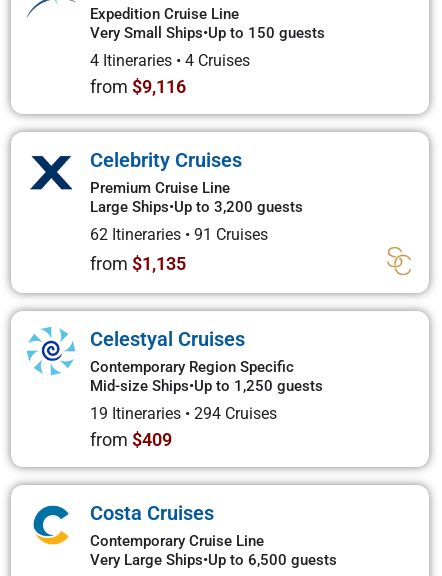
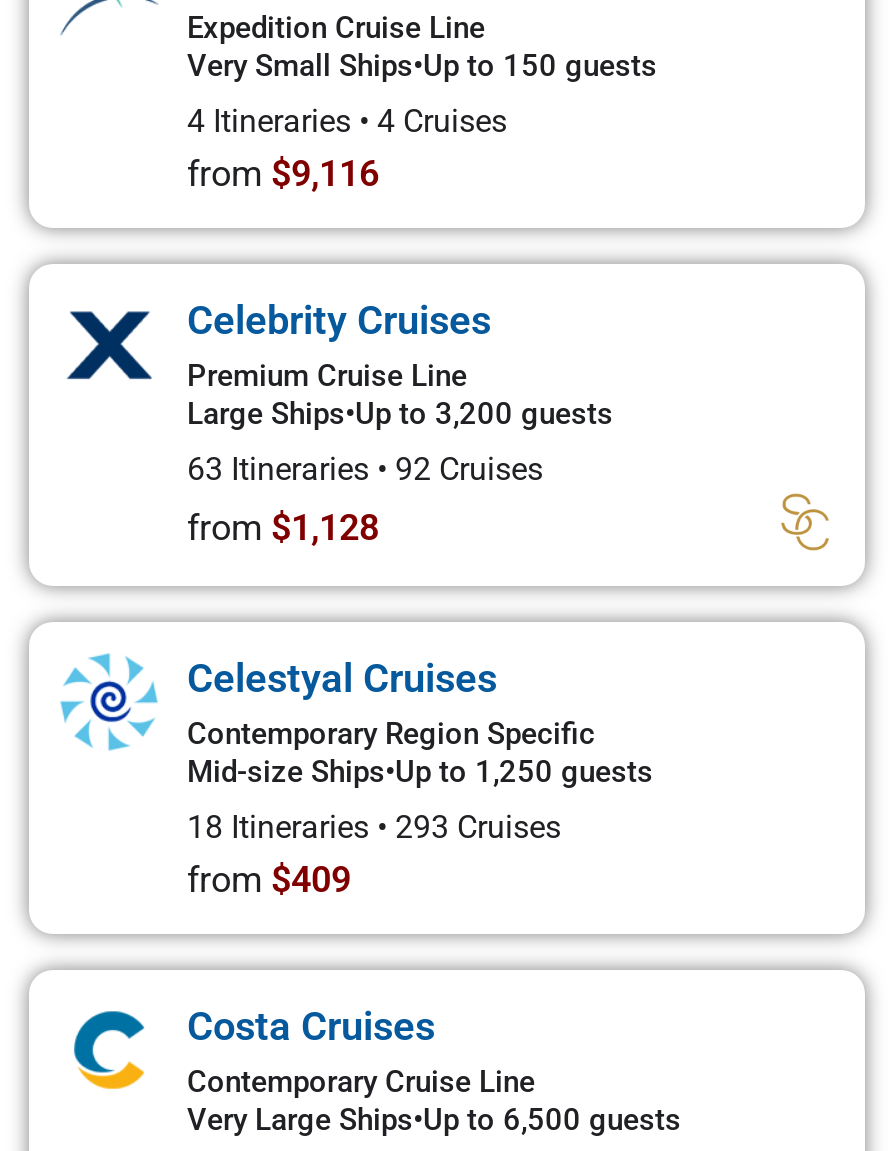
- 62 Itineraries • 91 Cruises
+ 63 Itineraries • 92 Cruises

- from $1,135
+ from $1,128

- 19 Itineraries • 294 Cruises
+ 18 Itineraries • 293 Cruises
